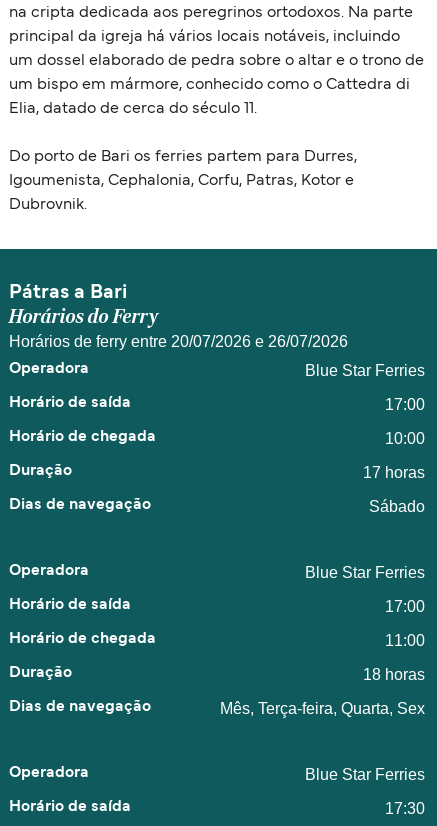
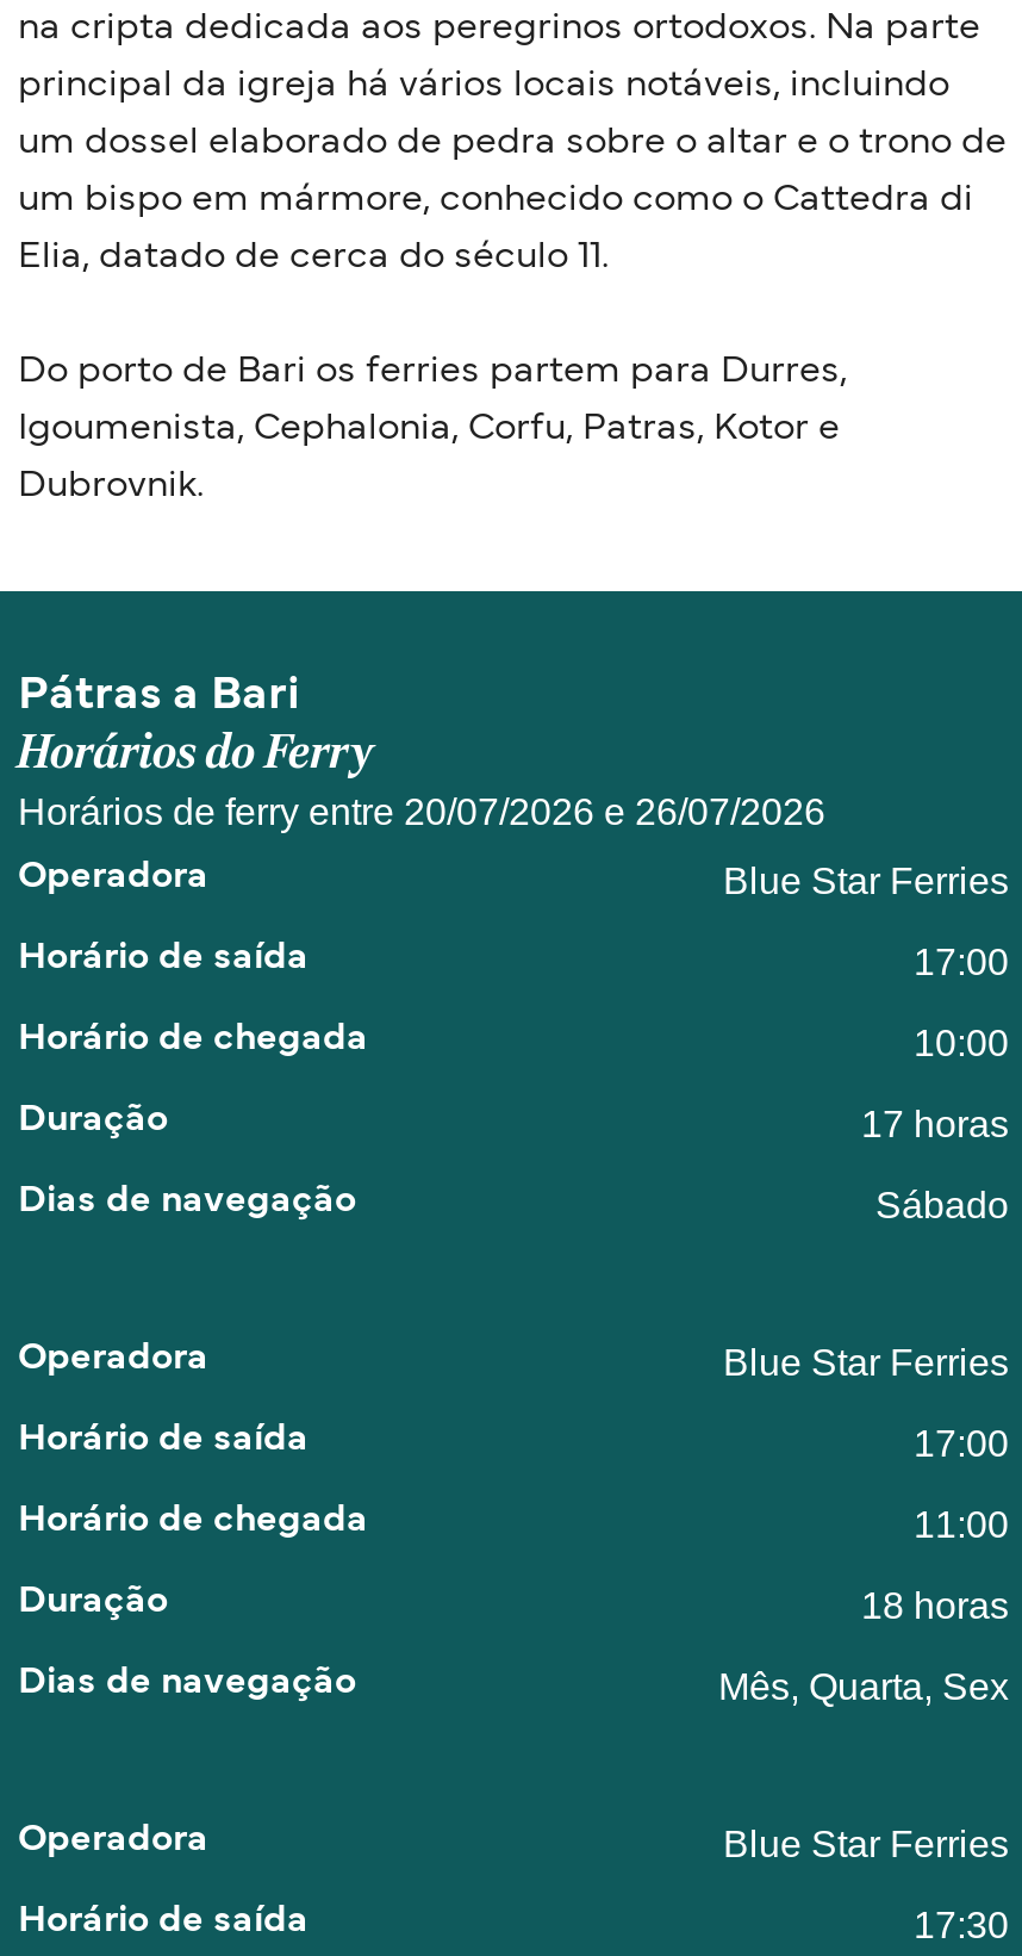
- Mês, Terça-feira, Quarta, Sex
+ Mês, Quarta, Sex
